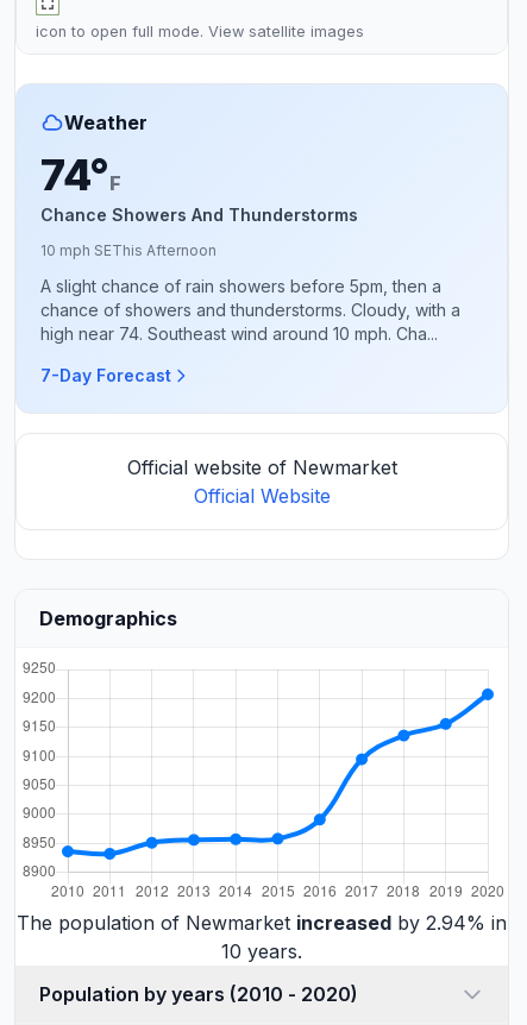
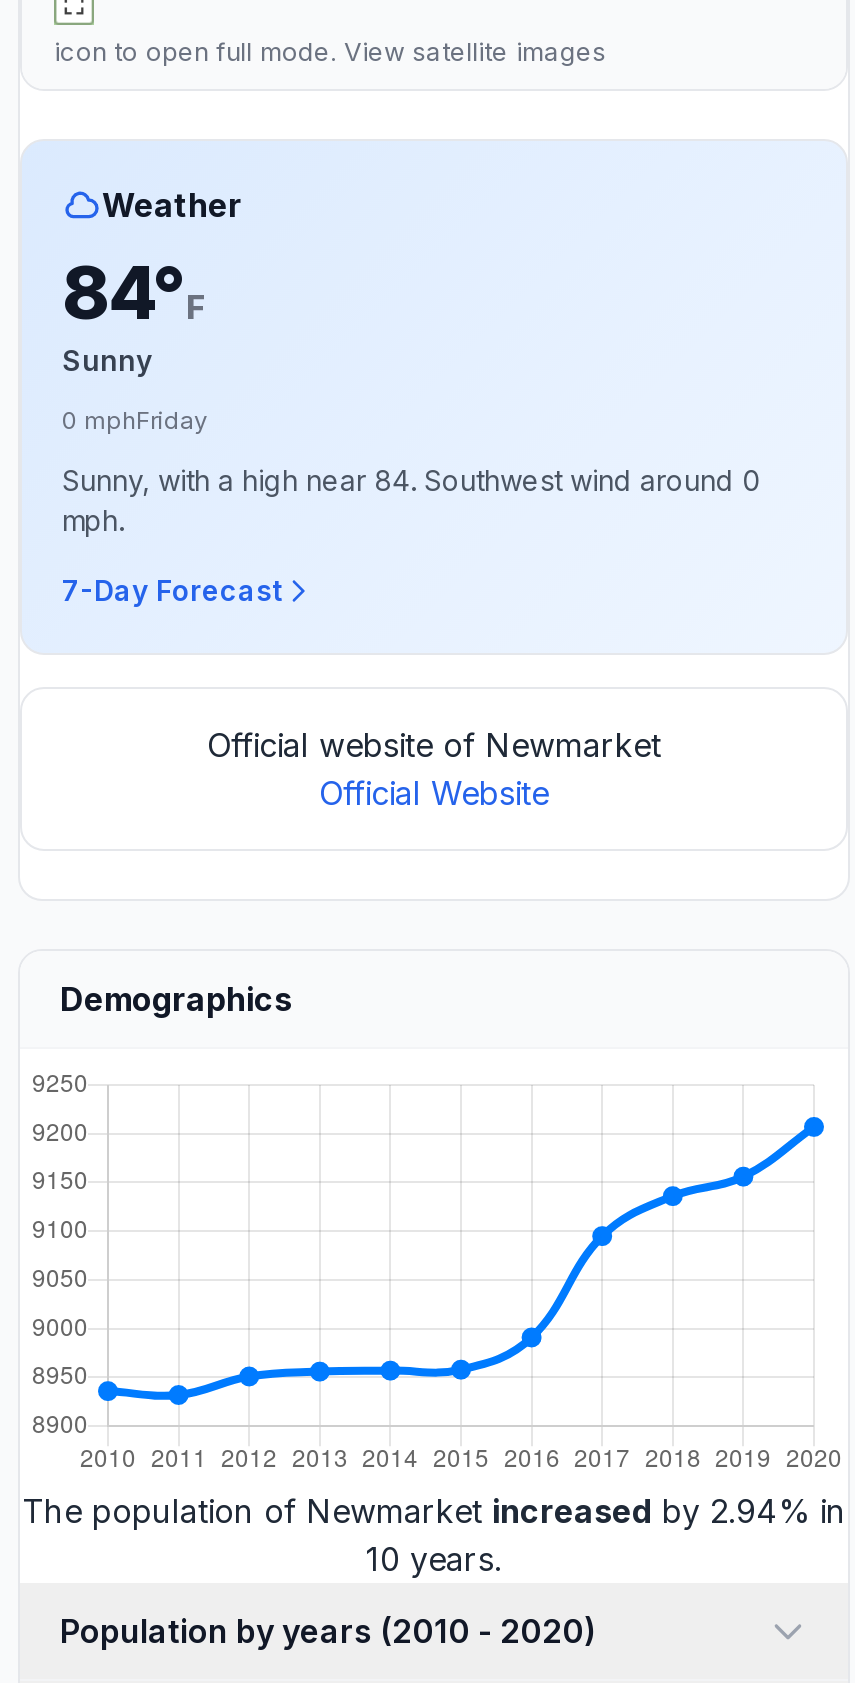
- 74°F
- Chance Showers And Thunderstorms
+ 84°F
+ Sunny

- 10 mph SEThis Afternoon
+ 0 mphFriday

- A slight chance of rain showers before 5pm, then a
- chance of showers and thunderstorms. Cloudy, with a
- high near 74. Southeast wind around 10 mph. Cha...
+ Sunny, with a high near 84. Southwest wind around 0
+ mph.
